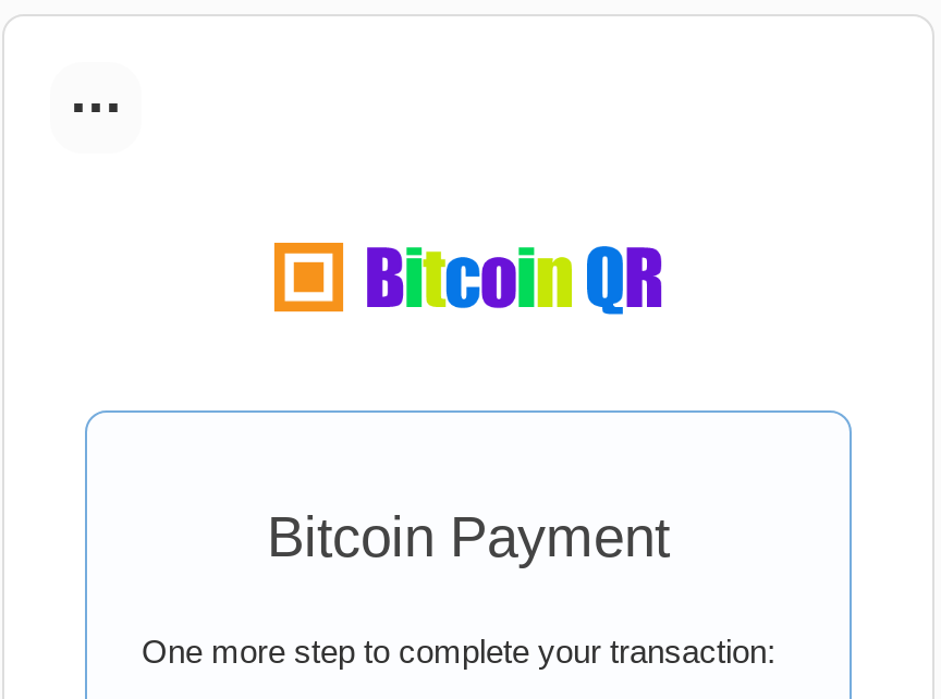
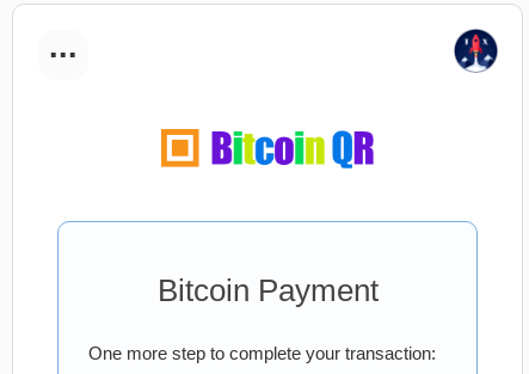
+ [image]
